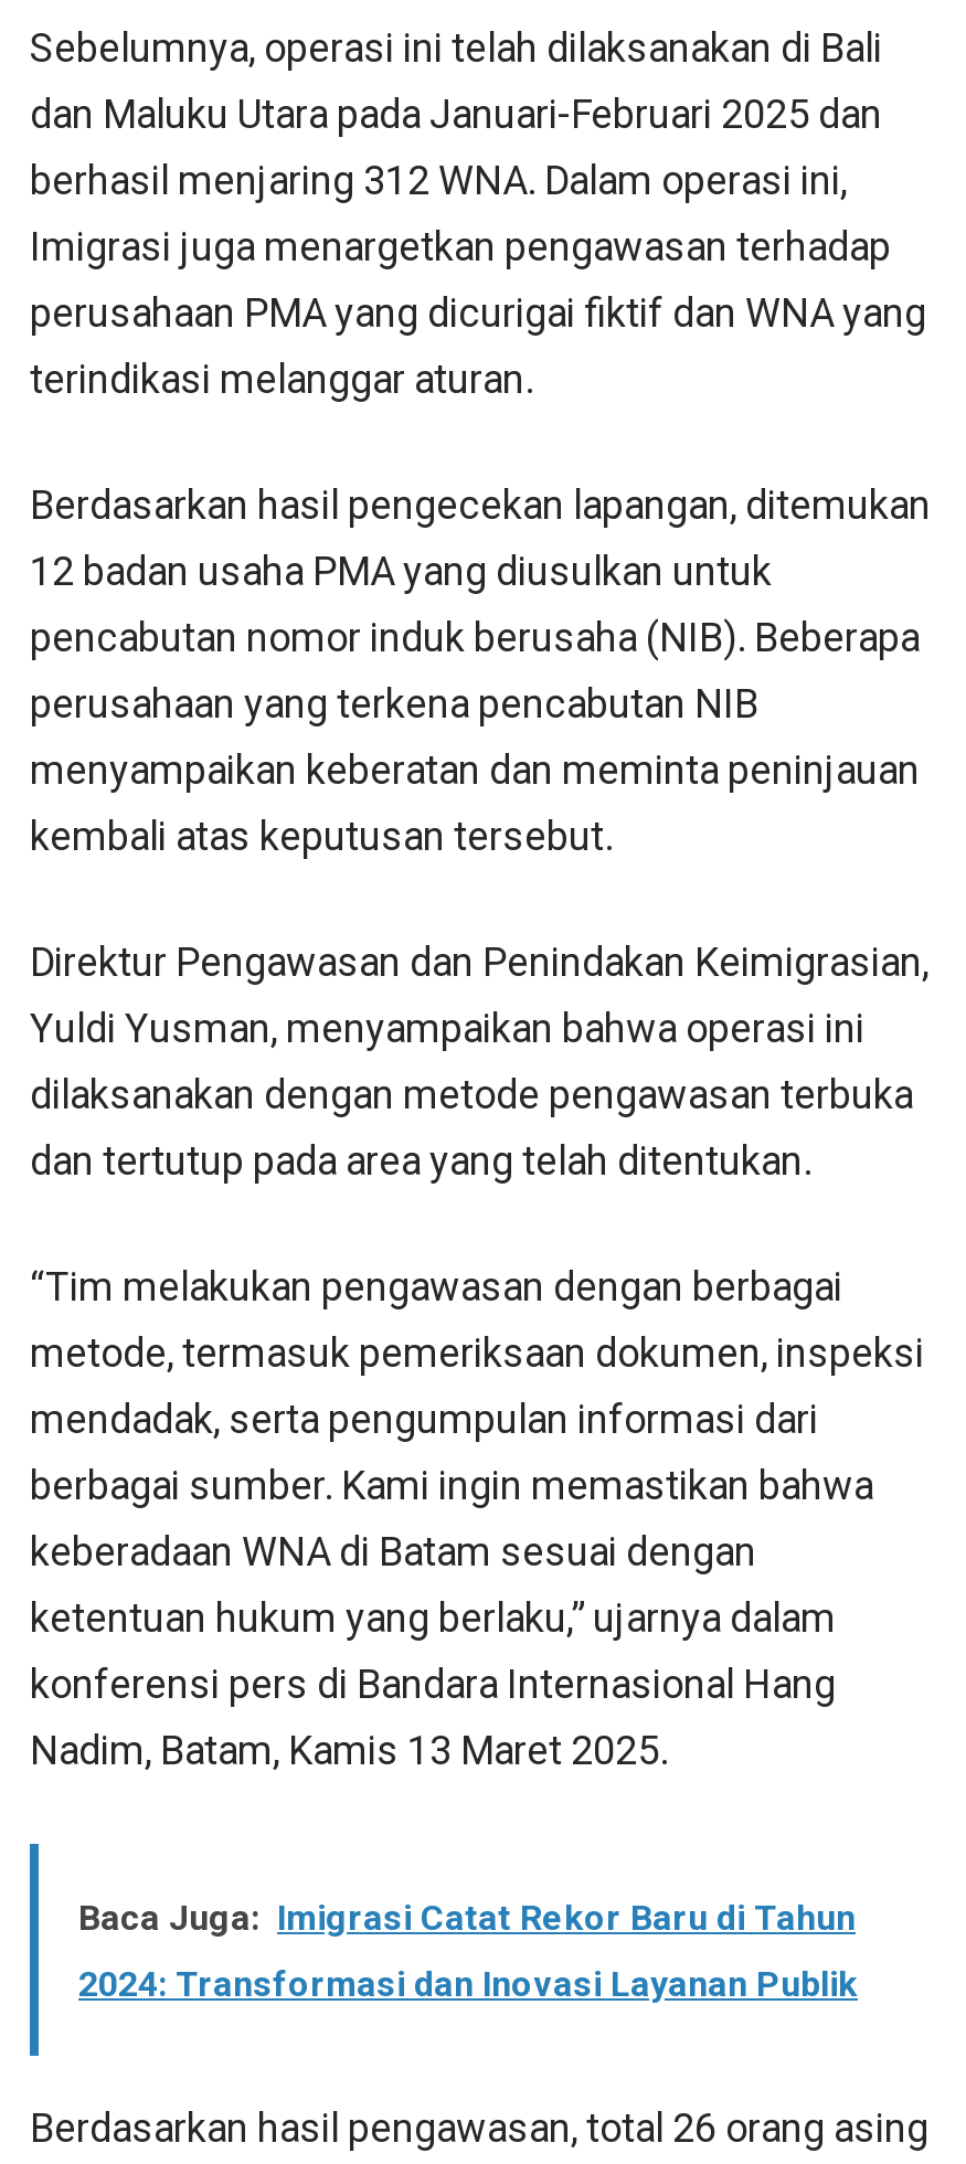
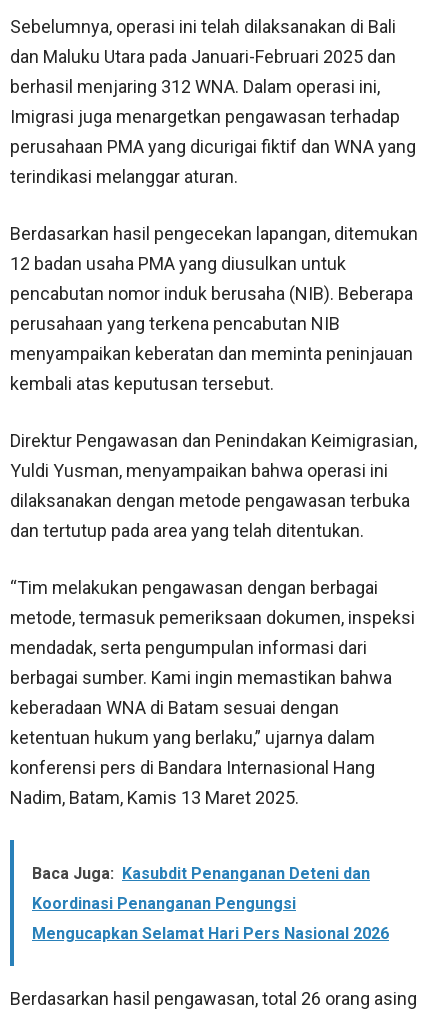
- Baca Juga: Imigrasi Catat Rekor Baru di Tahun
- 2024: Transformasi dan Inovasi Layanan Publik
+ Baca Juga: Kasubdit Penanganan Deteni dan
+ Koordinasi Penanganan Pengungsi
+ Mengucapkan Selamat Hari Pers Nasional 2026
